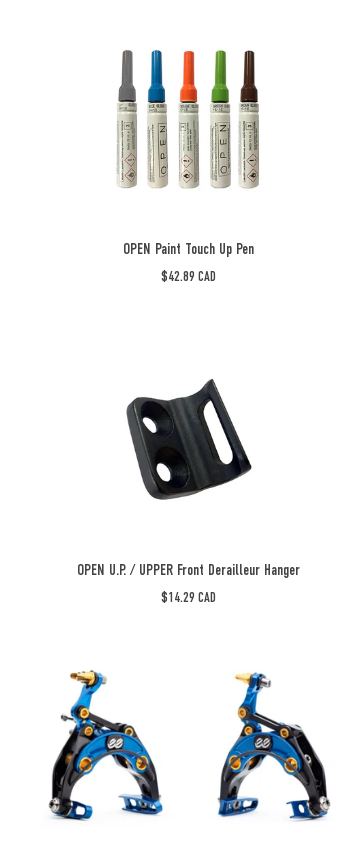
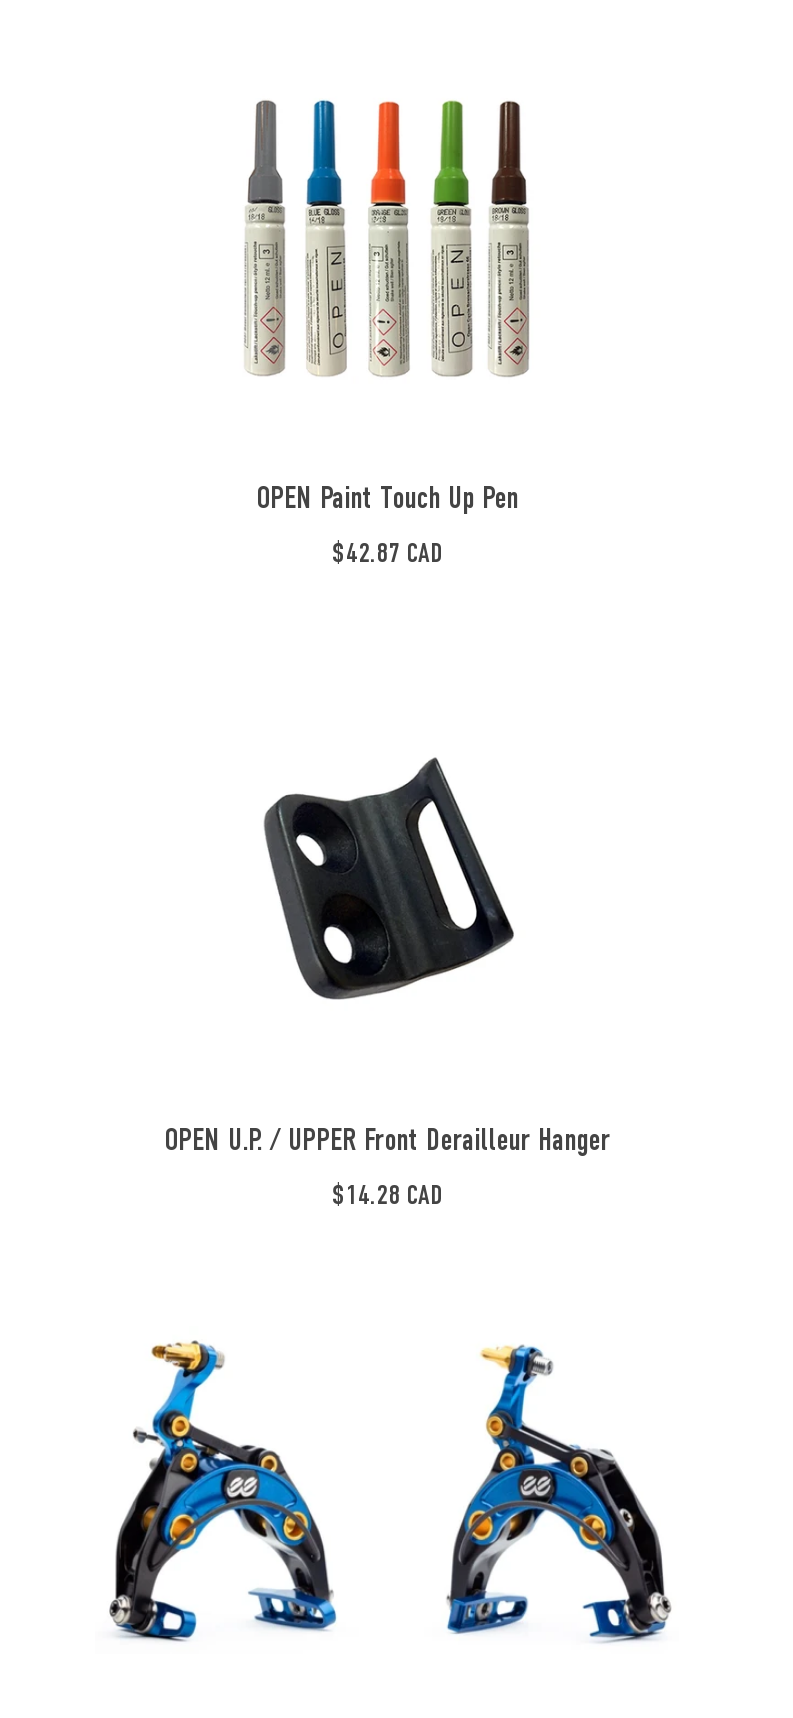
- $42.89 CAD
+ $42.87 CAD

- $14.29 CAD
+ $14.28 CAD
